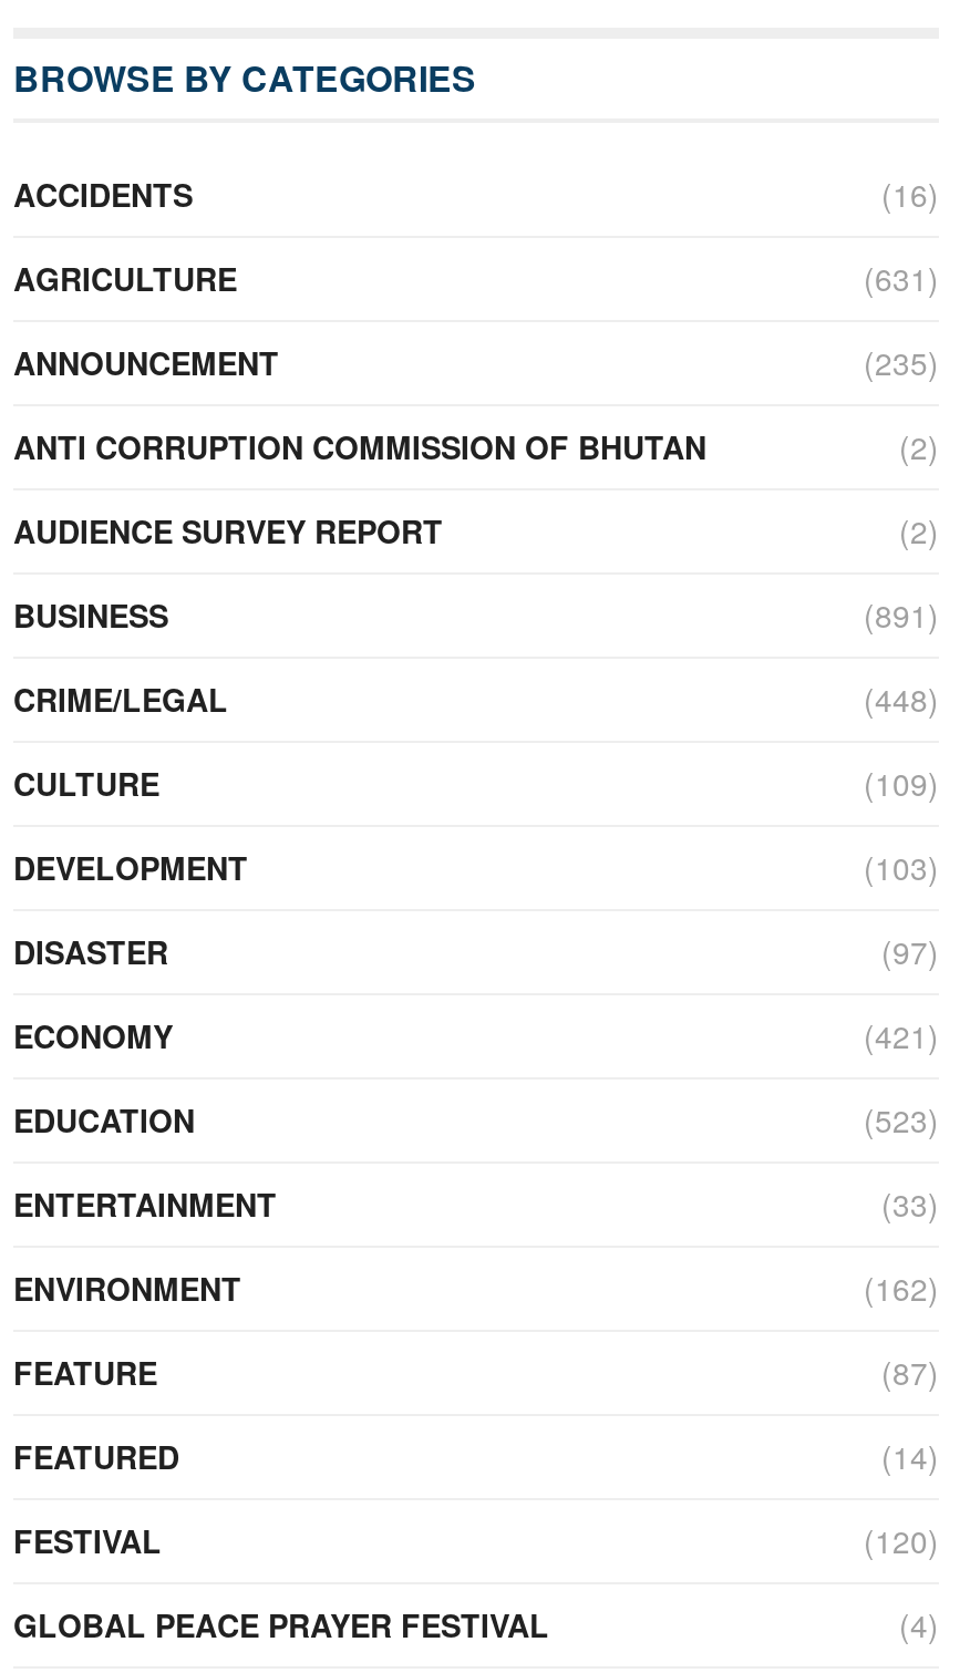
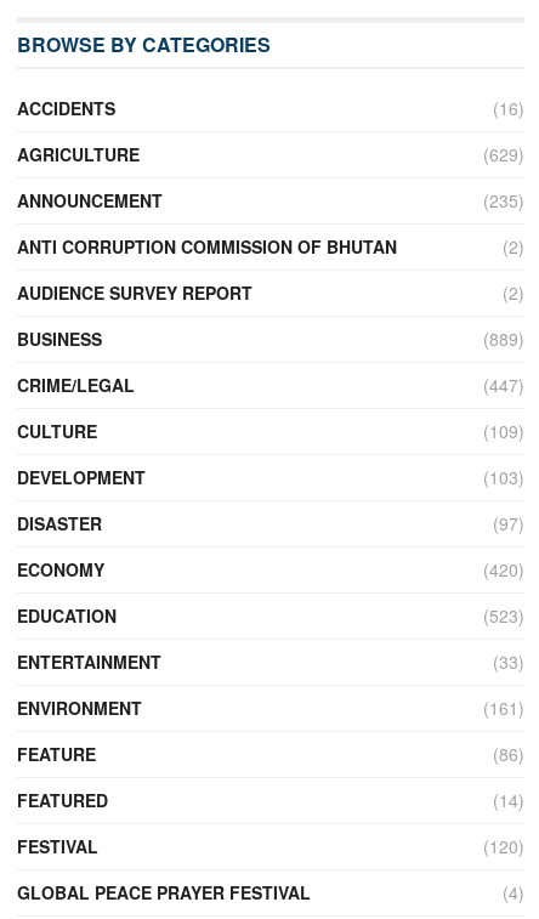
- (631)
+ (629)

- (891)
+ (889)

- (448)
+ (447)

- (421)
+ (420)

- (162)
+ (161)

- (87)
+ (86)
